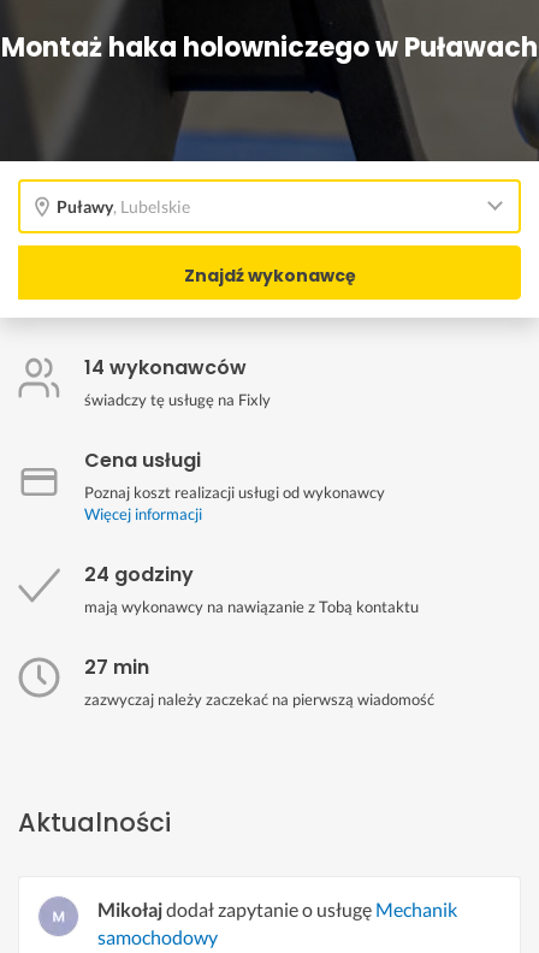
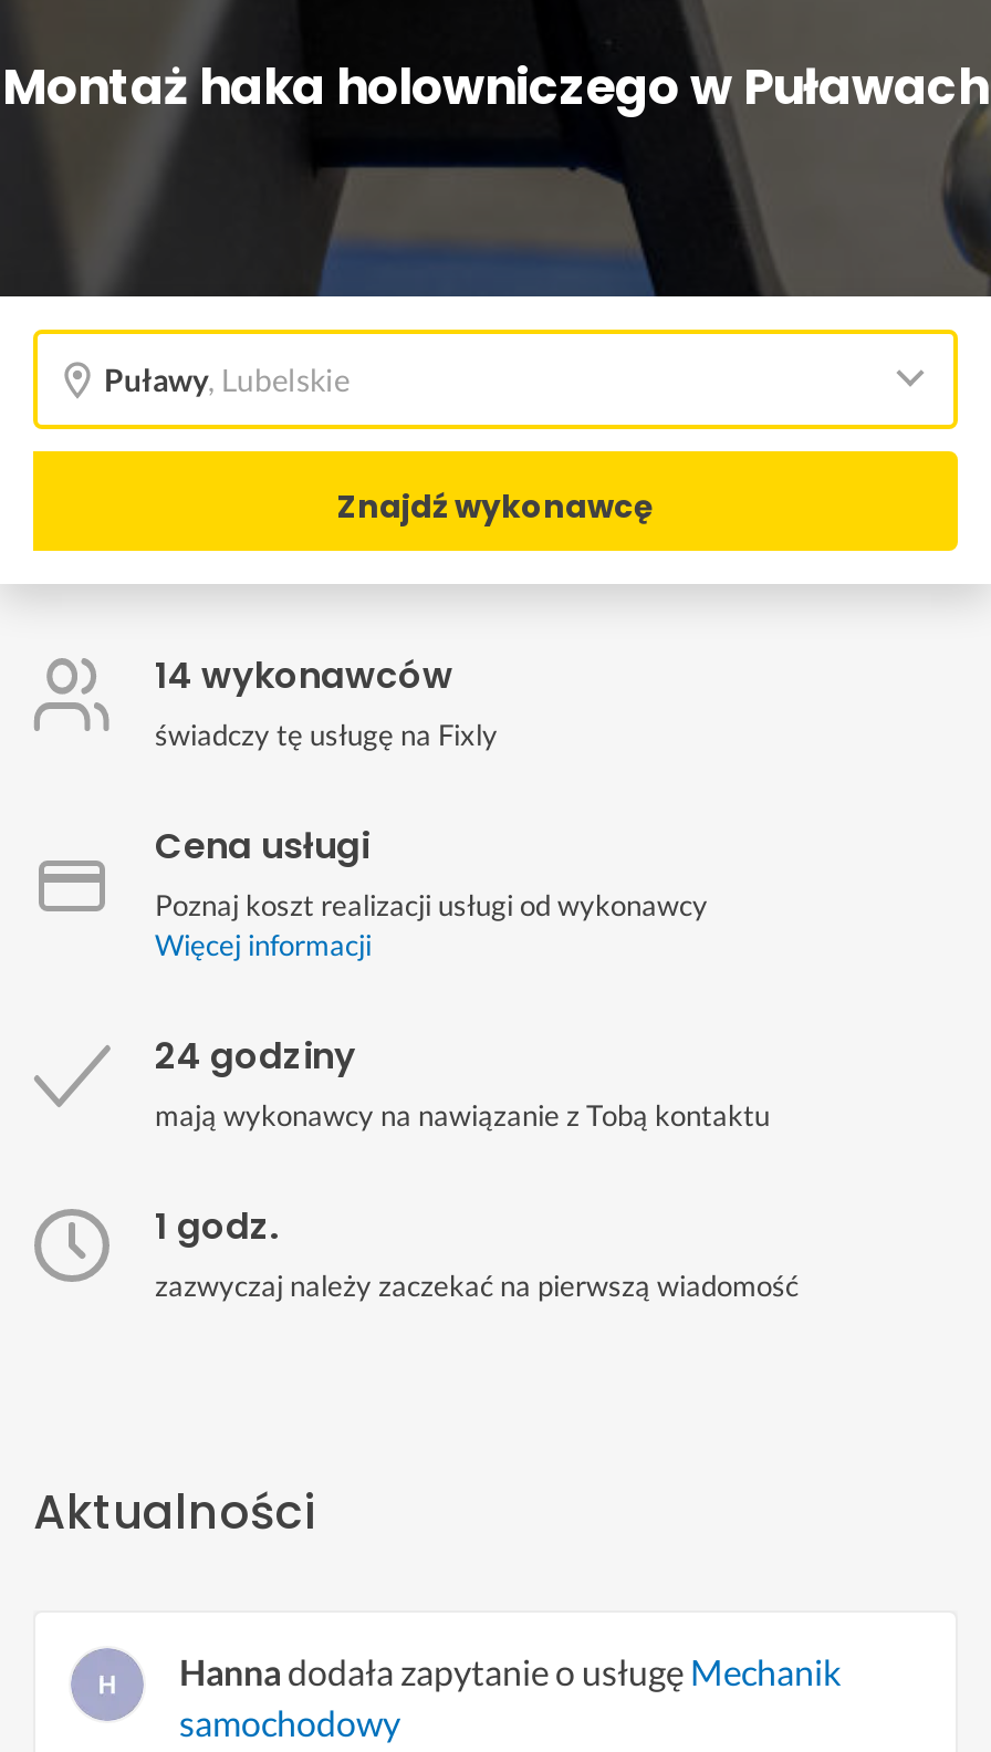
- 27 min
+ 1 godz.

- Mikołaj dodał zapytanie o usługę Mechanik
+ Hanna dodała zapytanie o usługę Mechanik
